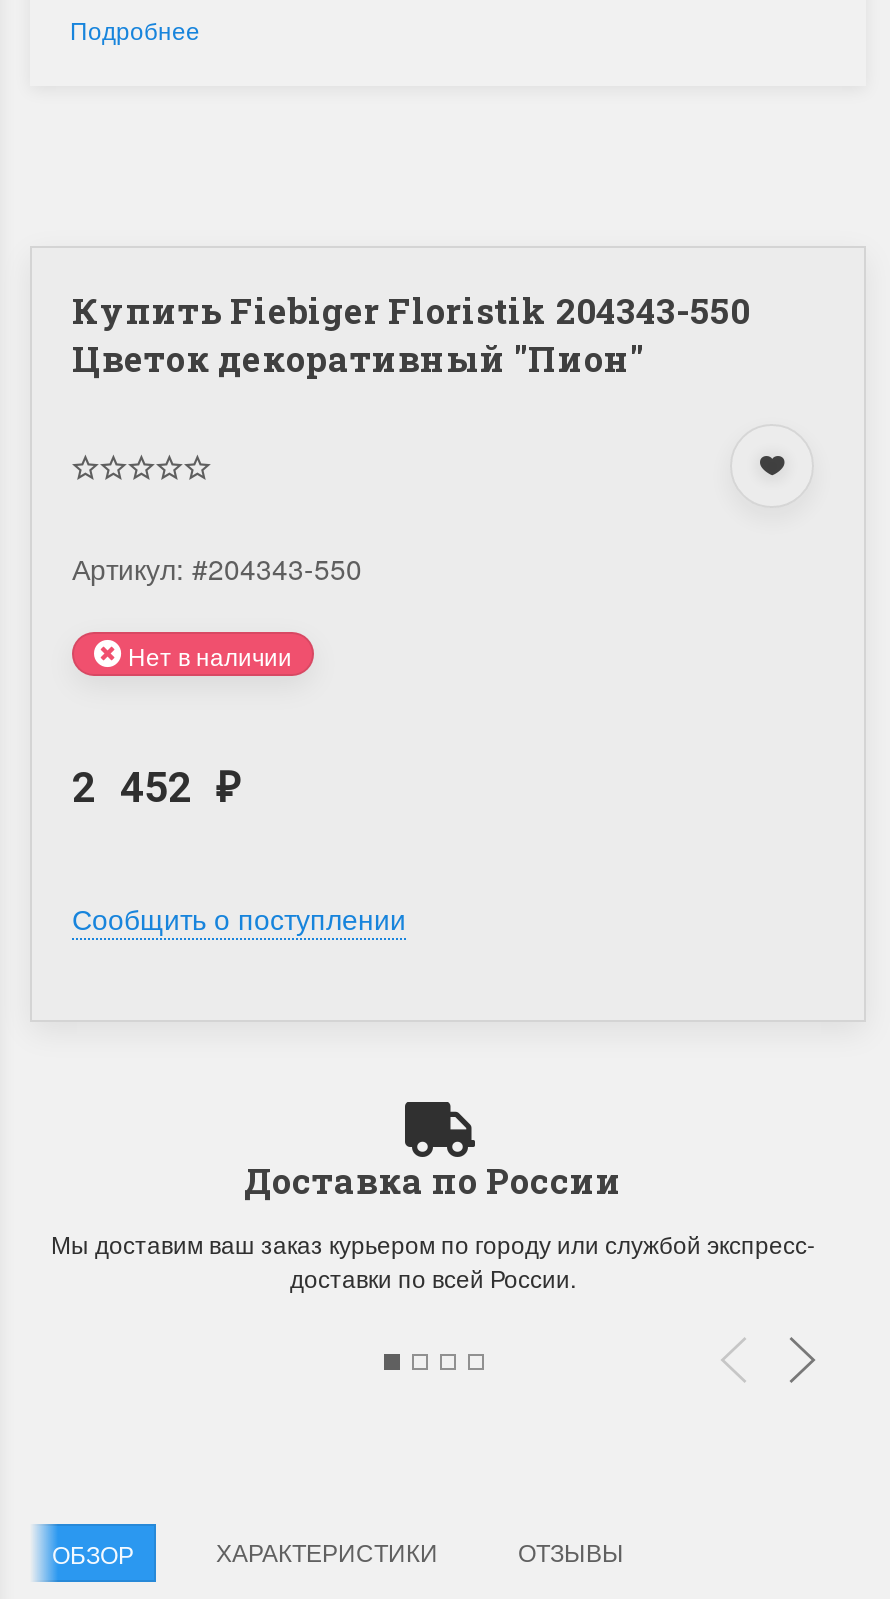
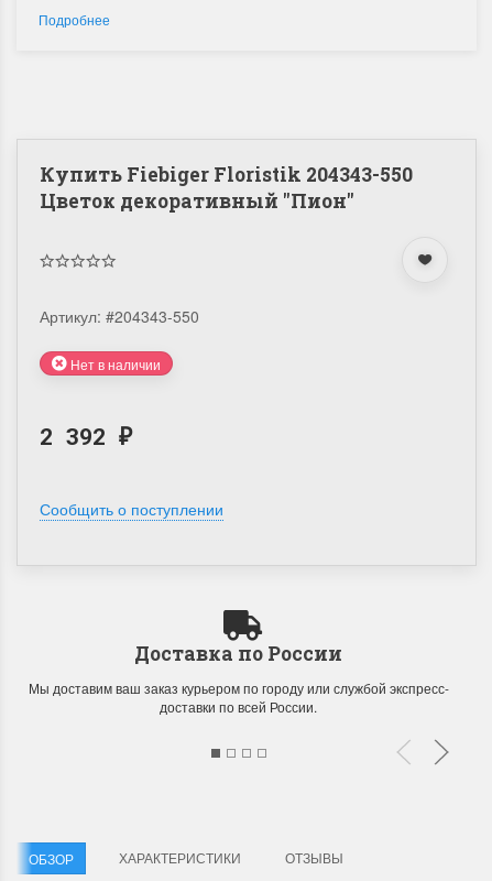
- 2 452 ₽
+ 2 392 ₽
